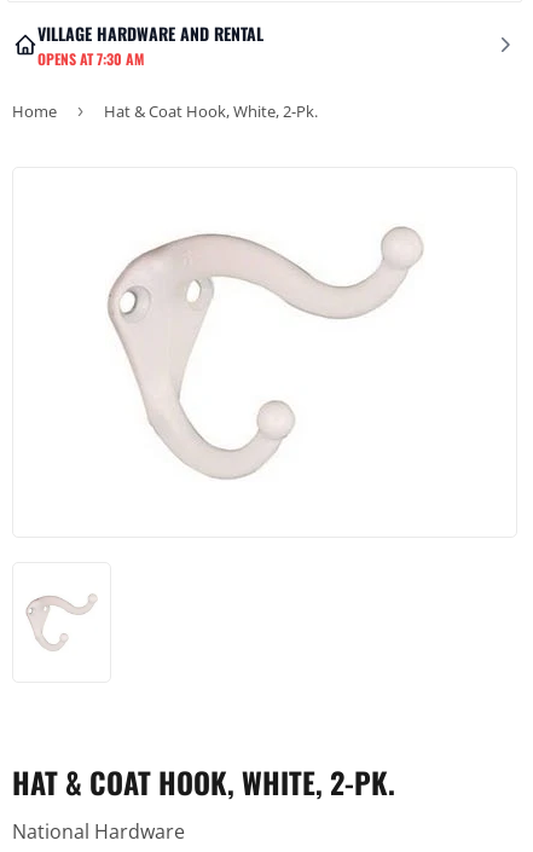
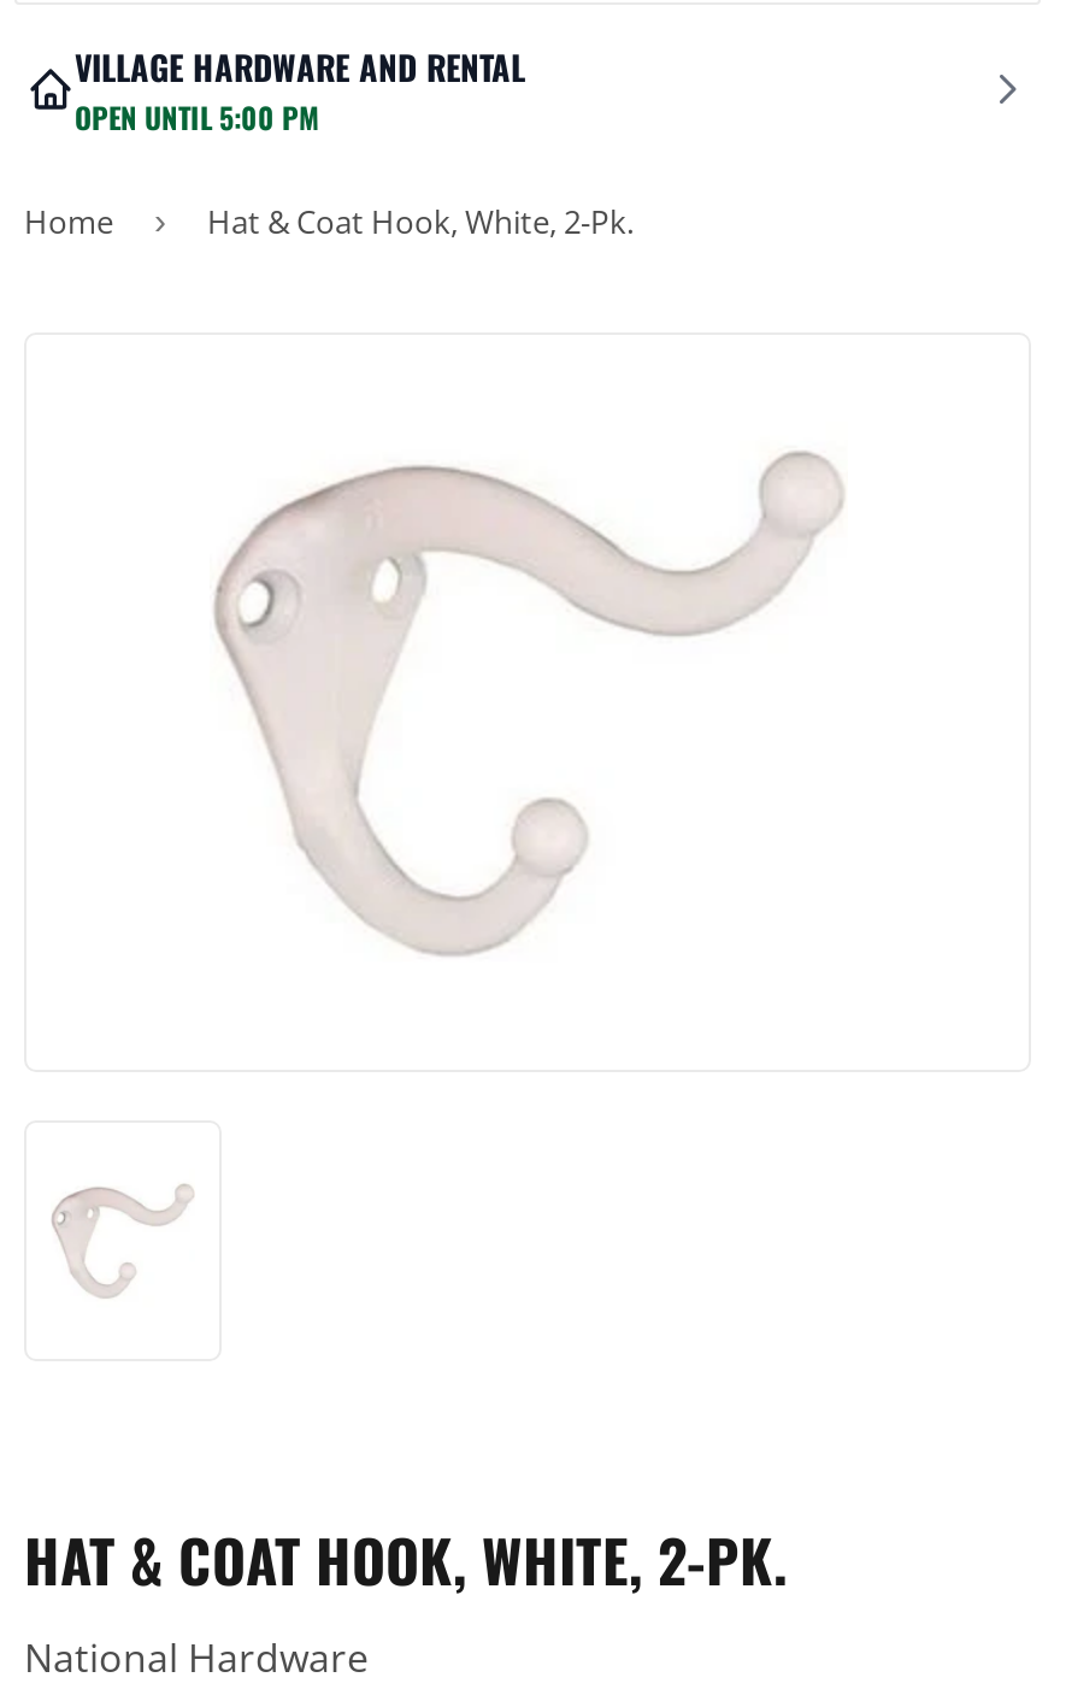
- OPENS AT 7:30 AM
+ OPEN UNTIL 5:00 PM
